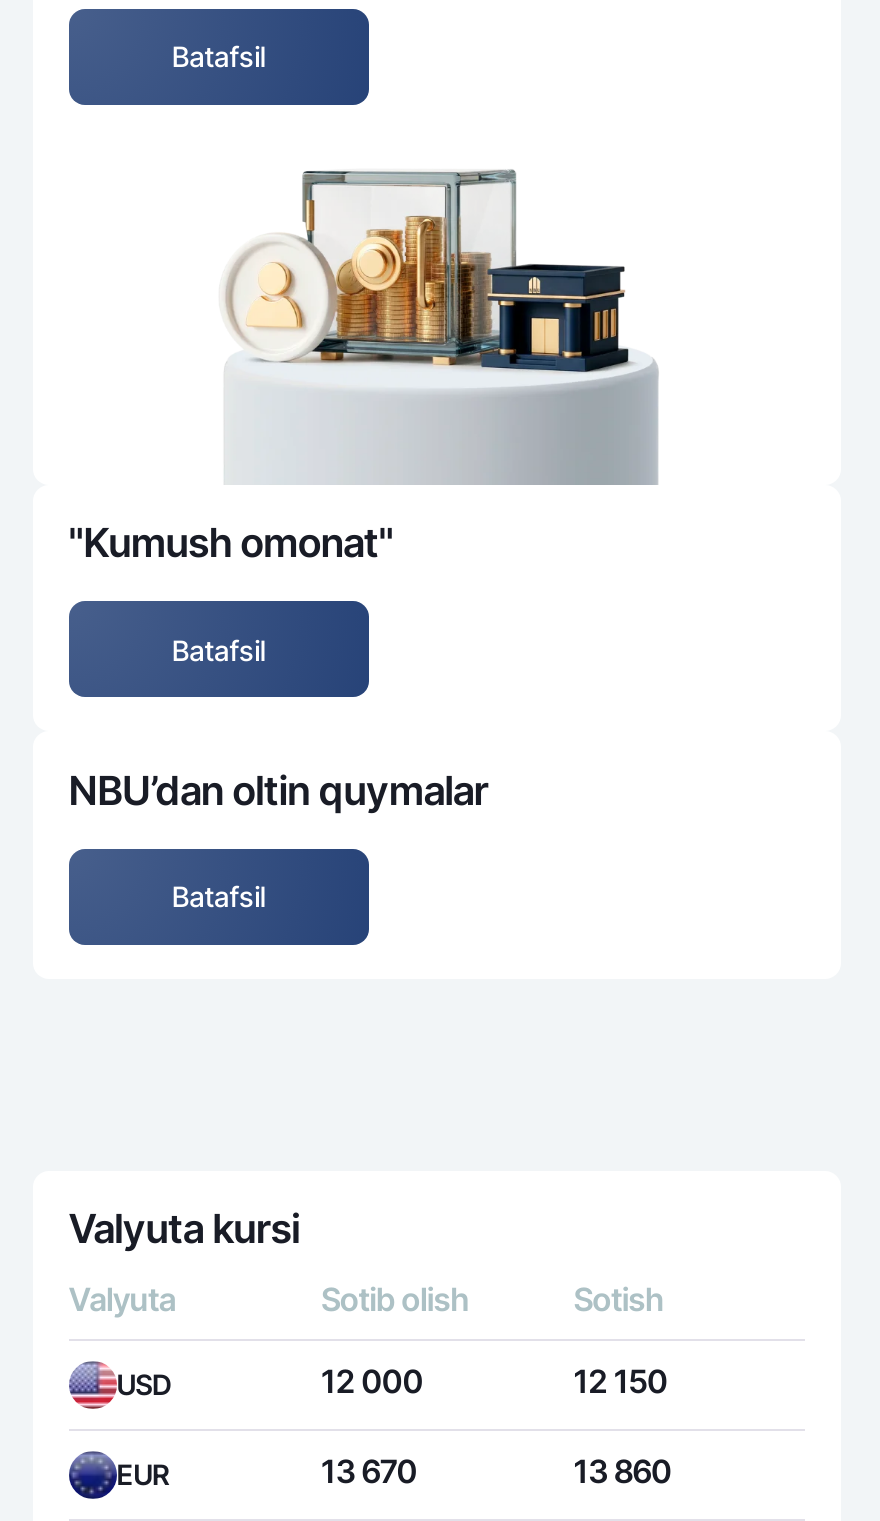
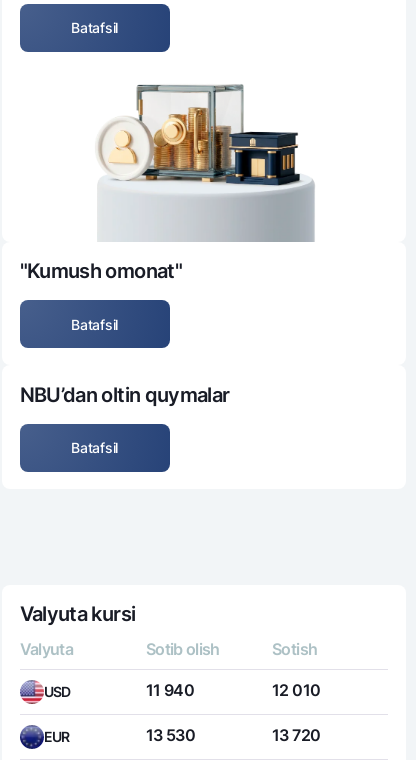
- 12 000
+ 11 940

- 12 150
+ 12 010

- 13 670
+ 13 530

- 13 860
+ 13 720
